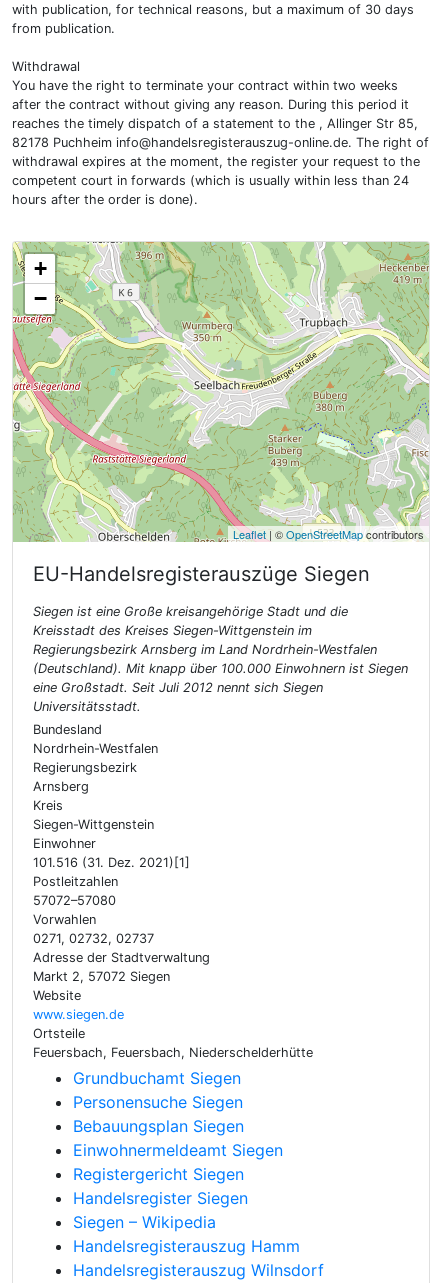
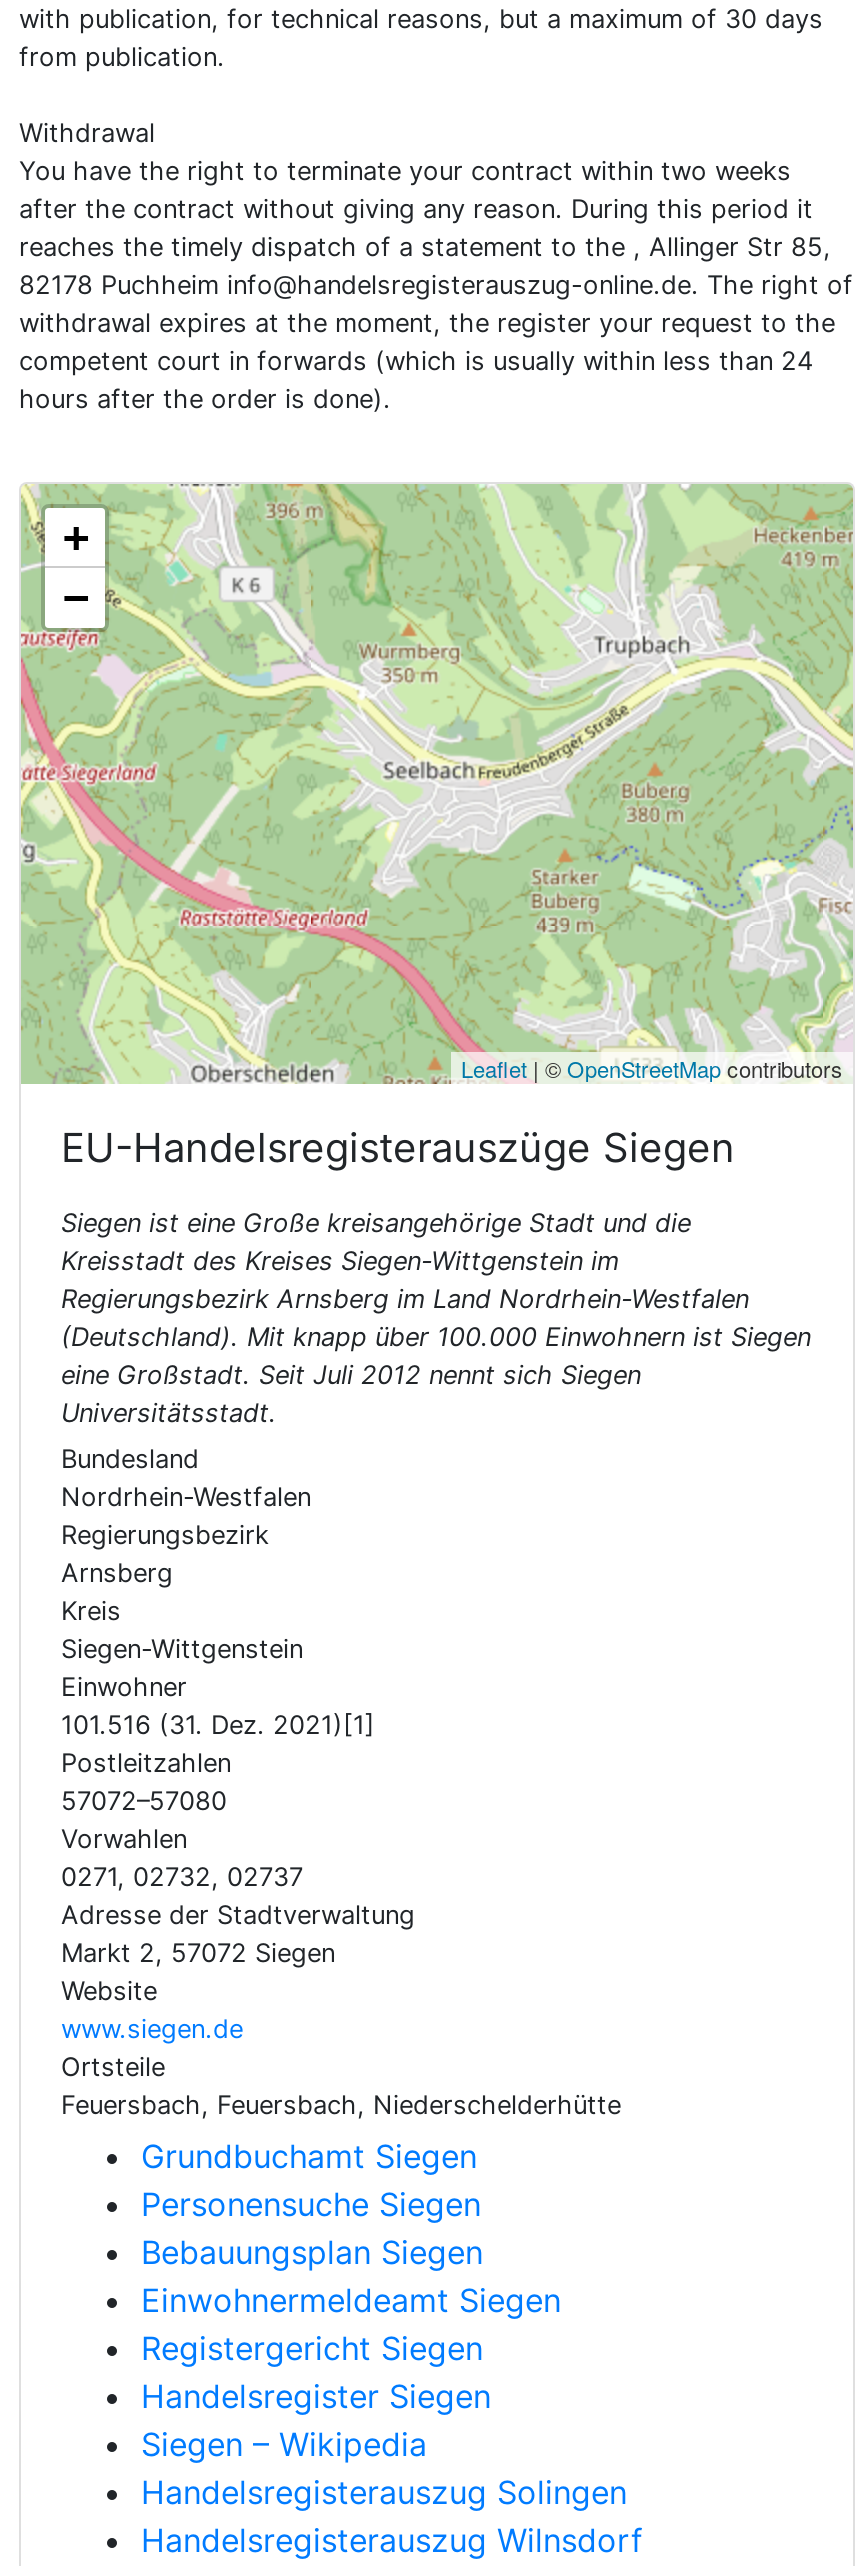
- Handelsregisterauszug Hamm
+ Handelsregisterauszug Solingen
